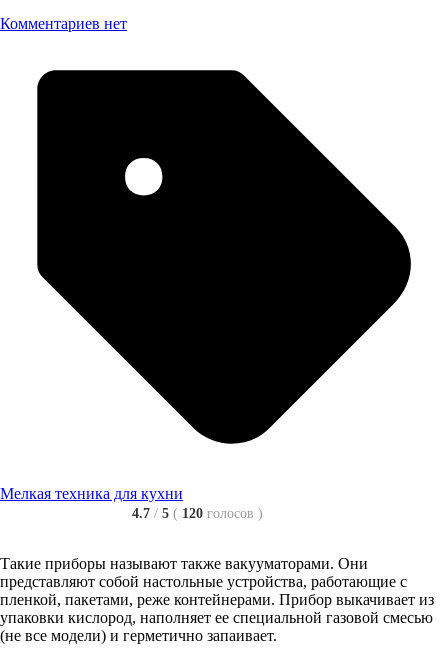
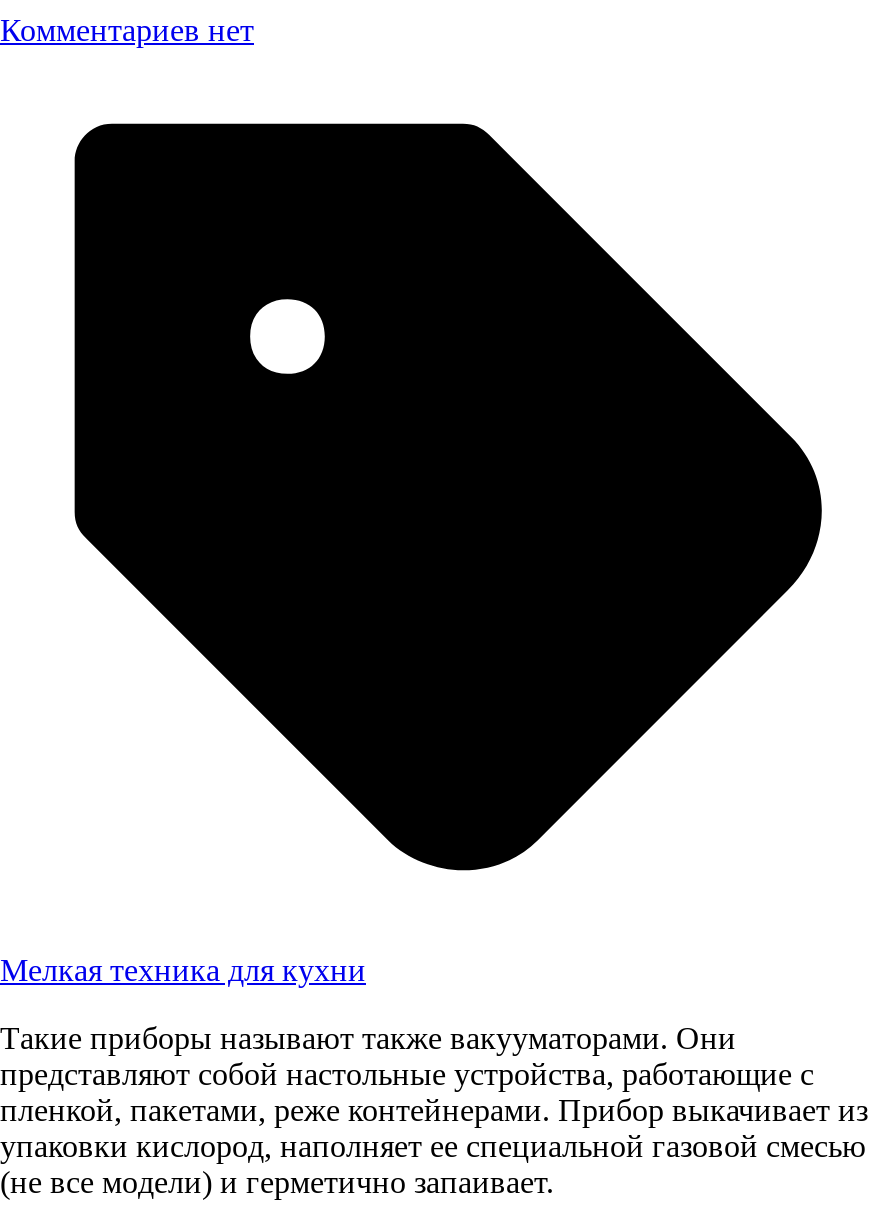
- 4.7 / 5 ( 120 голосов)
